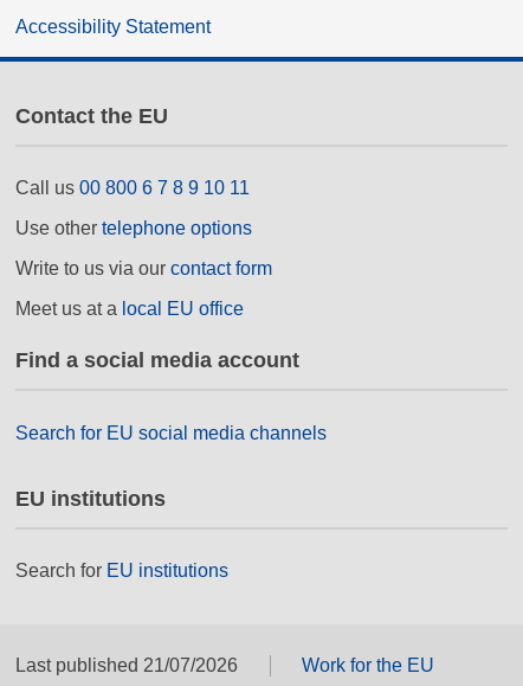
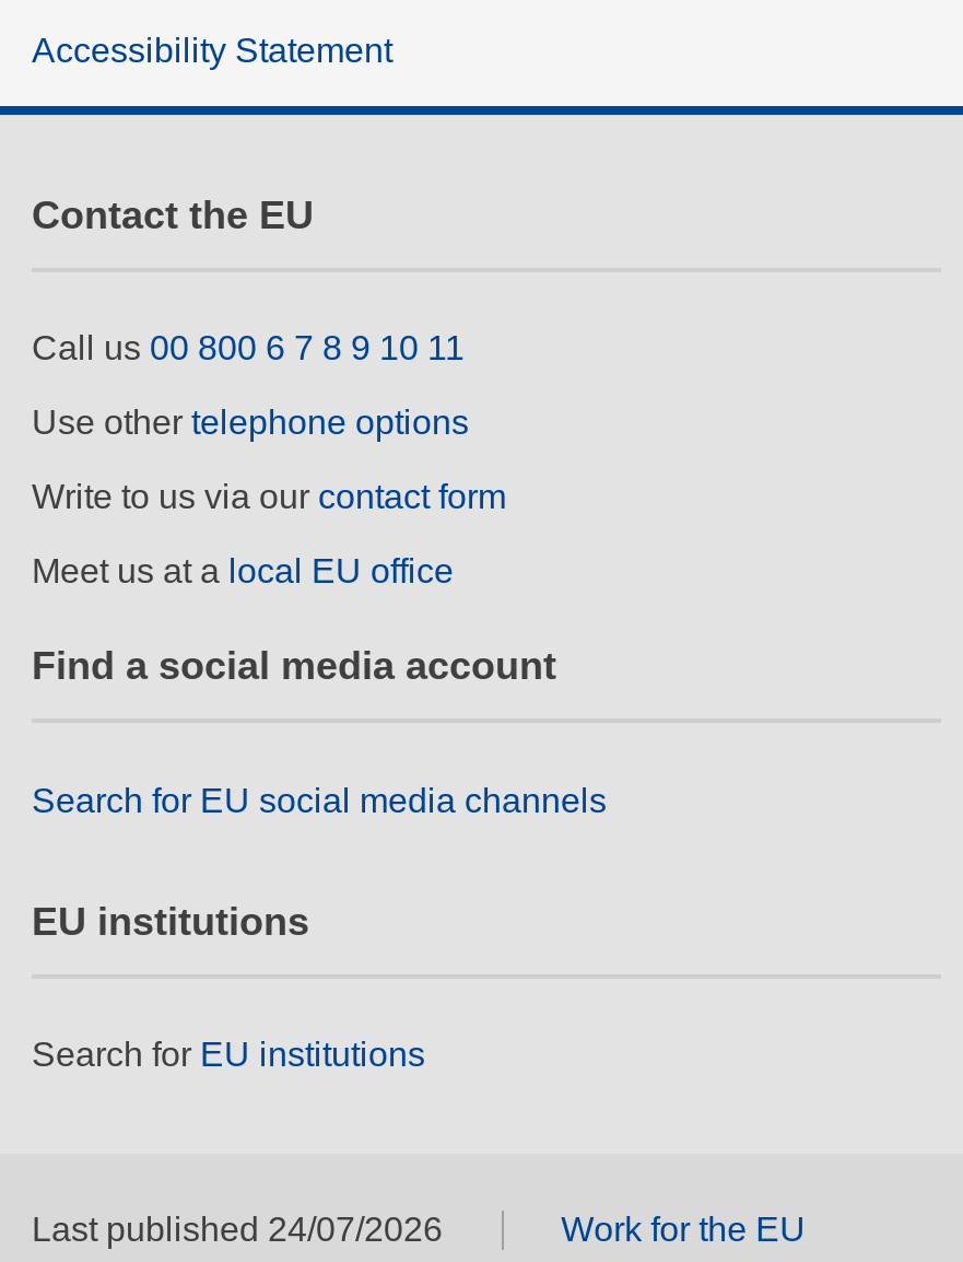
- Last published 21/07/2026
+ Last published 24/07/2026
